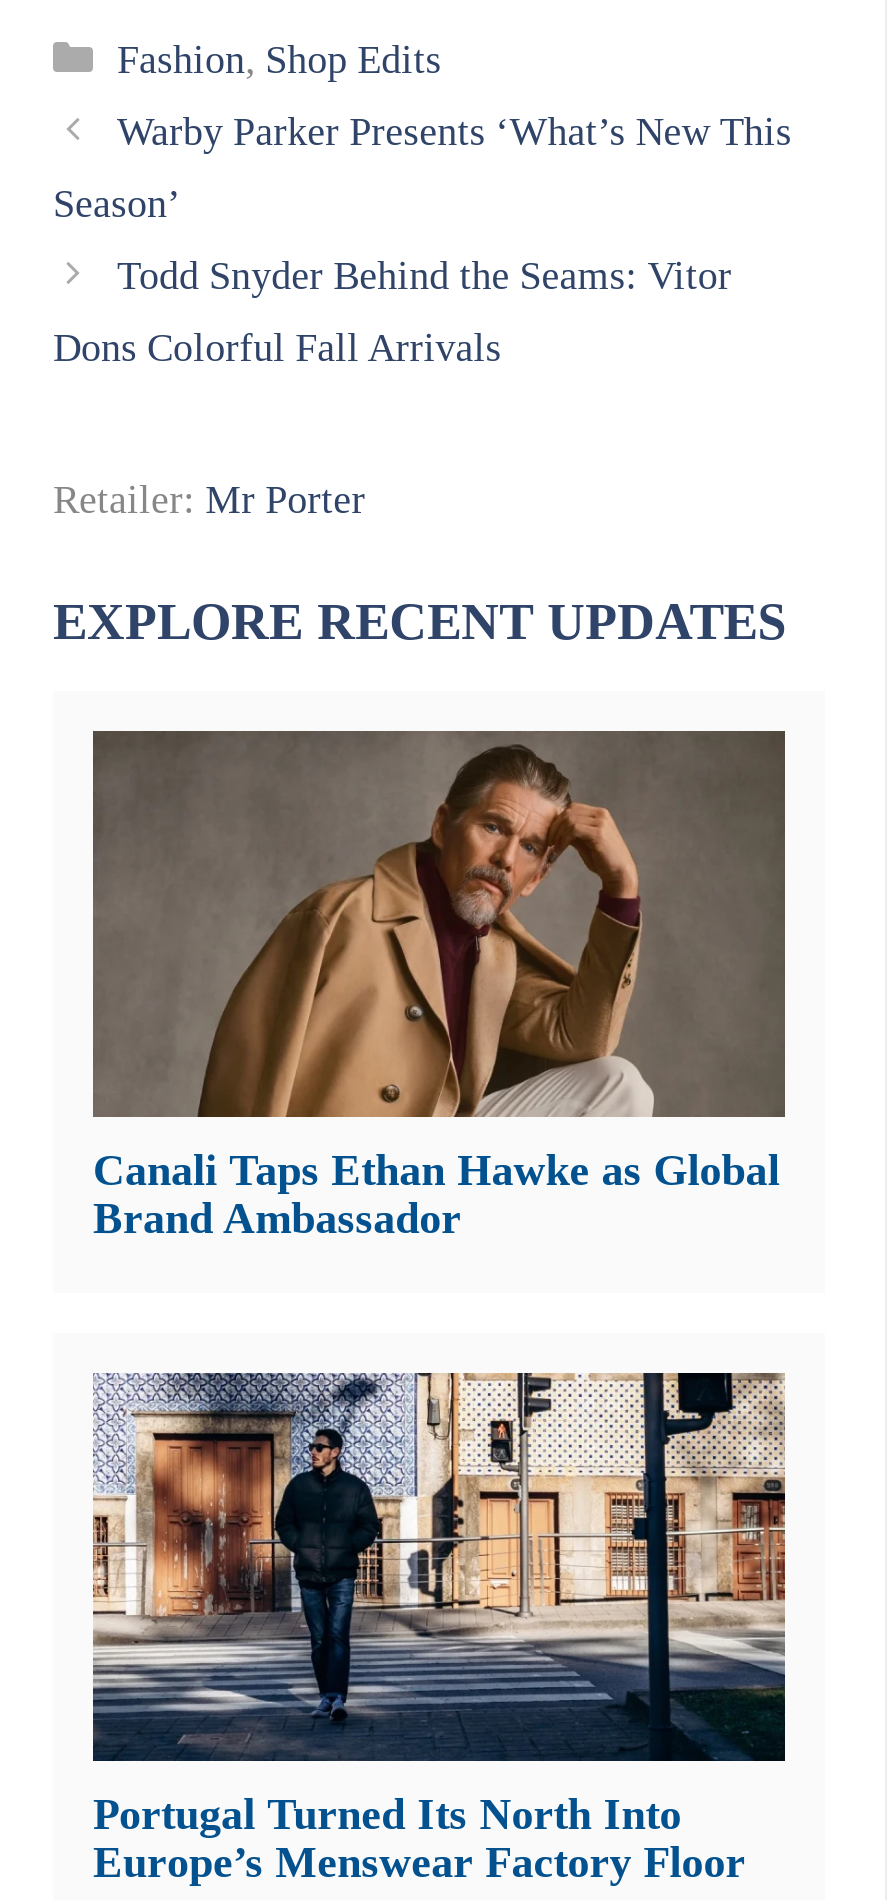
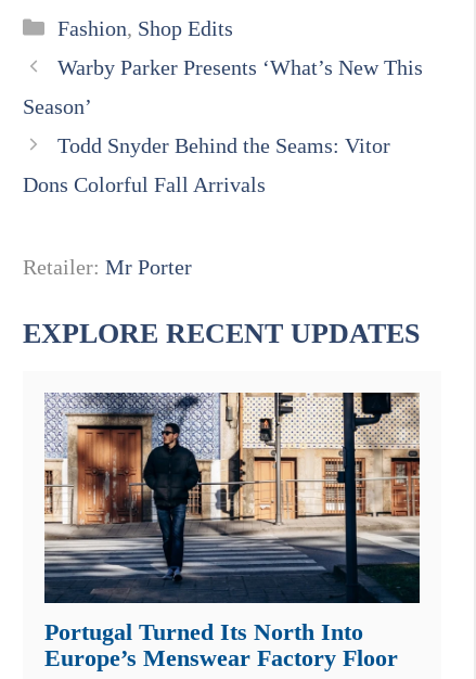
- [image]
- Canali Taps Ethan Hawke as Global
- Brand Ambassador
